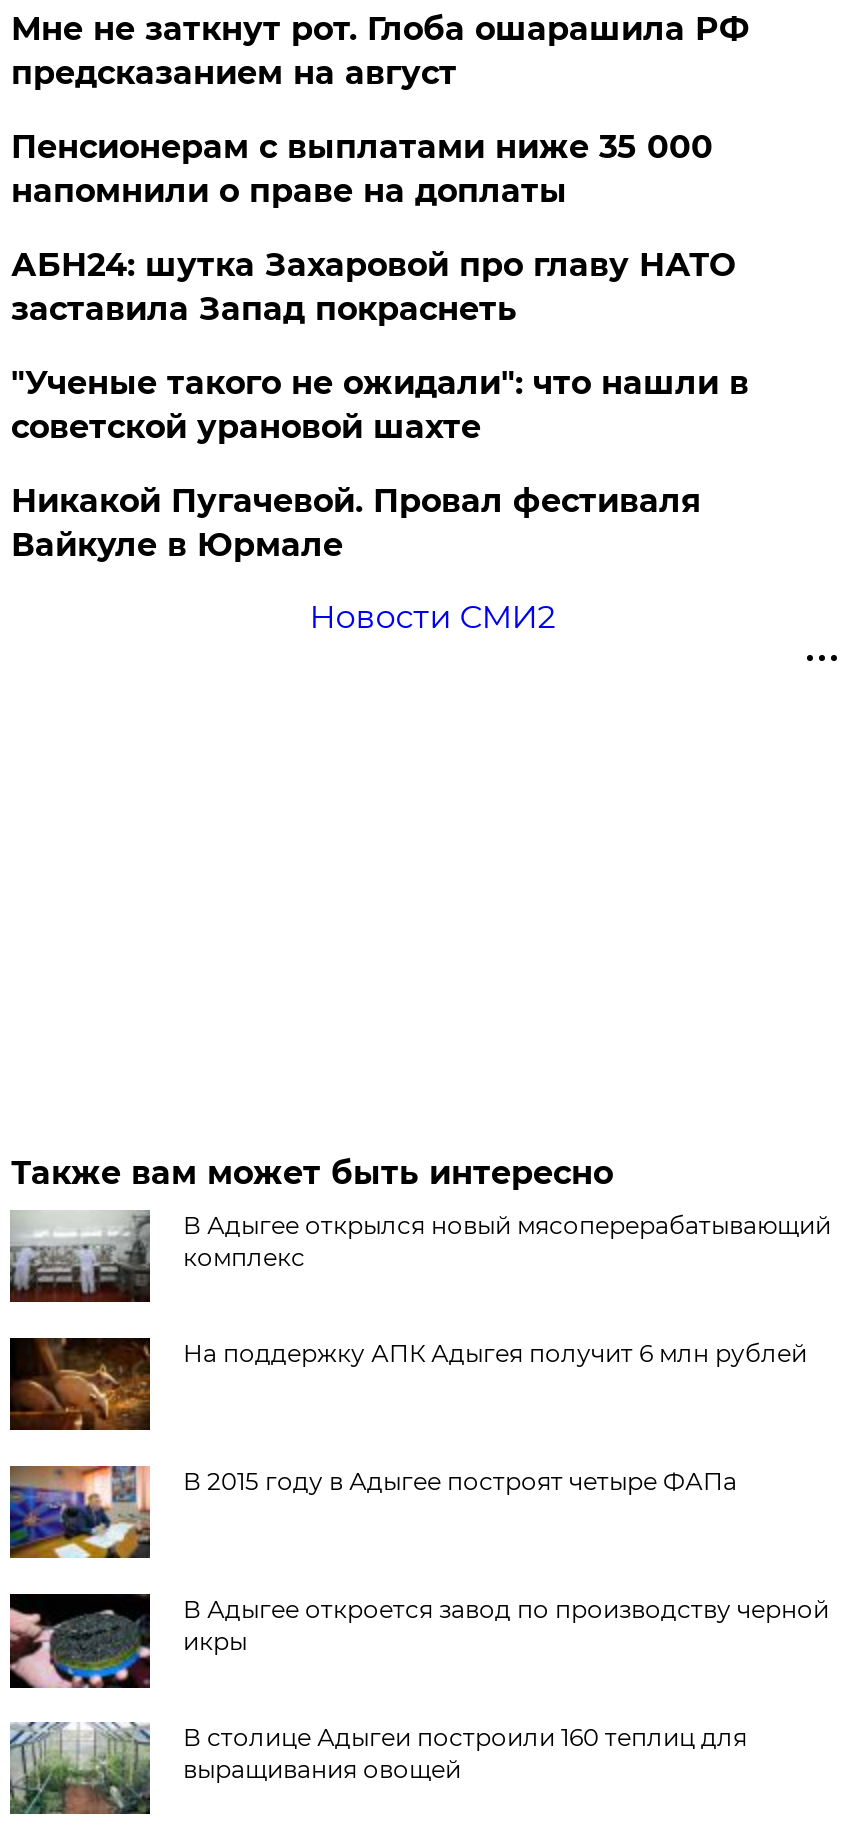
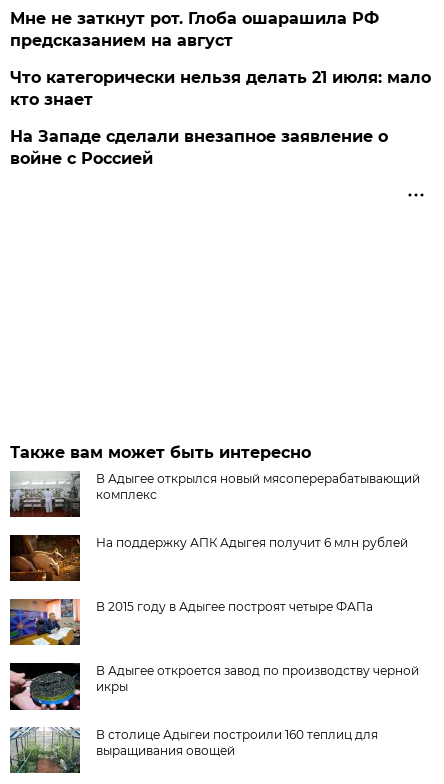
- Пенсионерам с выплатами ниже 35 000
- напомнили о праве на доплаты
- АБН24: шутка Захаровой про главу НАТО
- заставила Запад покраснеть
- "Ученые такого не ожидали": что нашли в
- советской урановой шахте
- Никакой Пугачевой. Провал фестиваля
- Вайкуле в Юрмале
- Новости СМИ2
+ Что категорически нельзя делать 21 июля: мало
+ кто знает
+ На Западе сделали внезапное заявление о
+ войне с Россией
